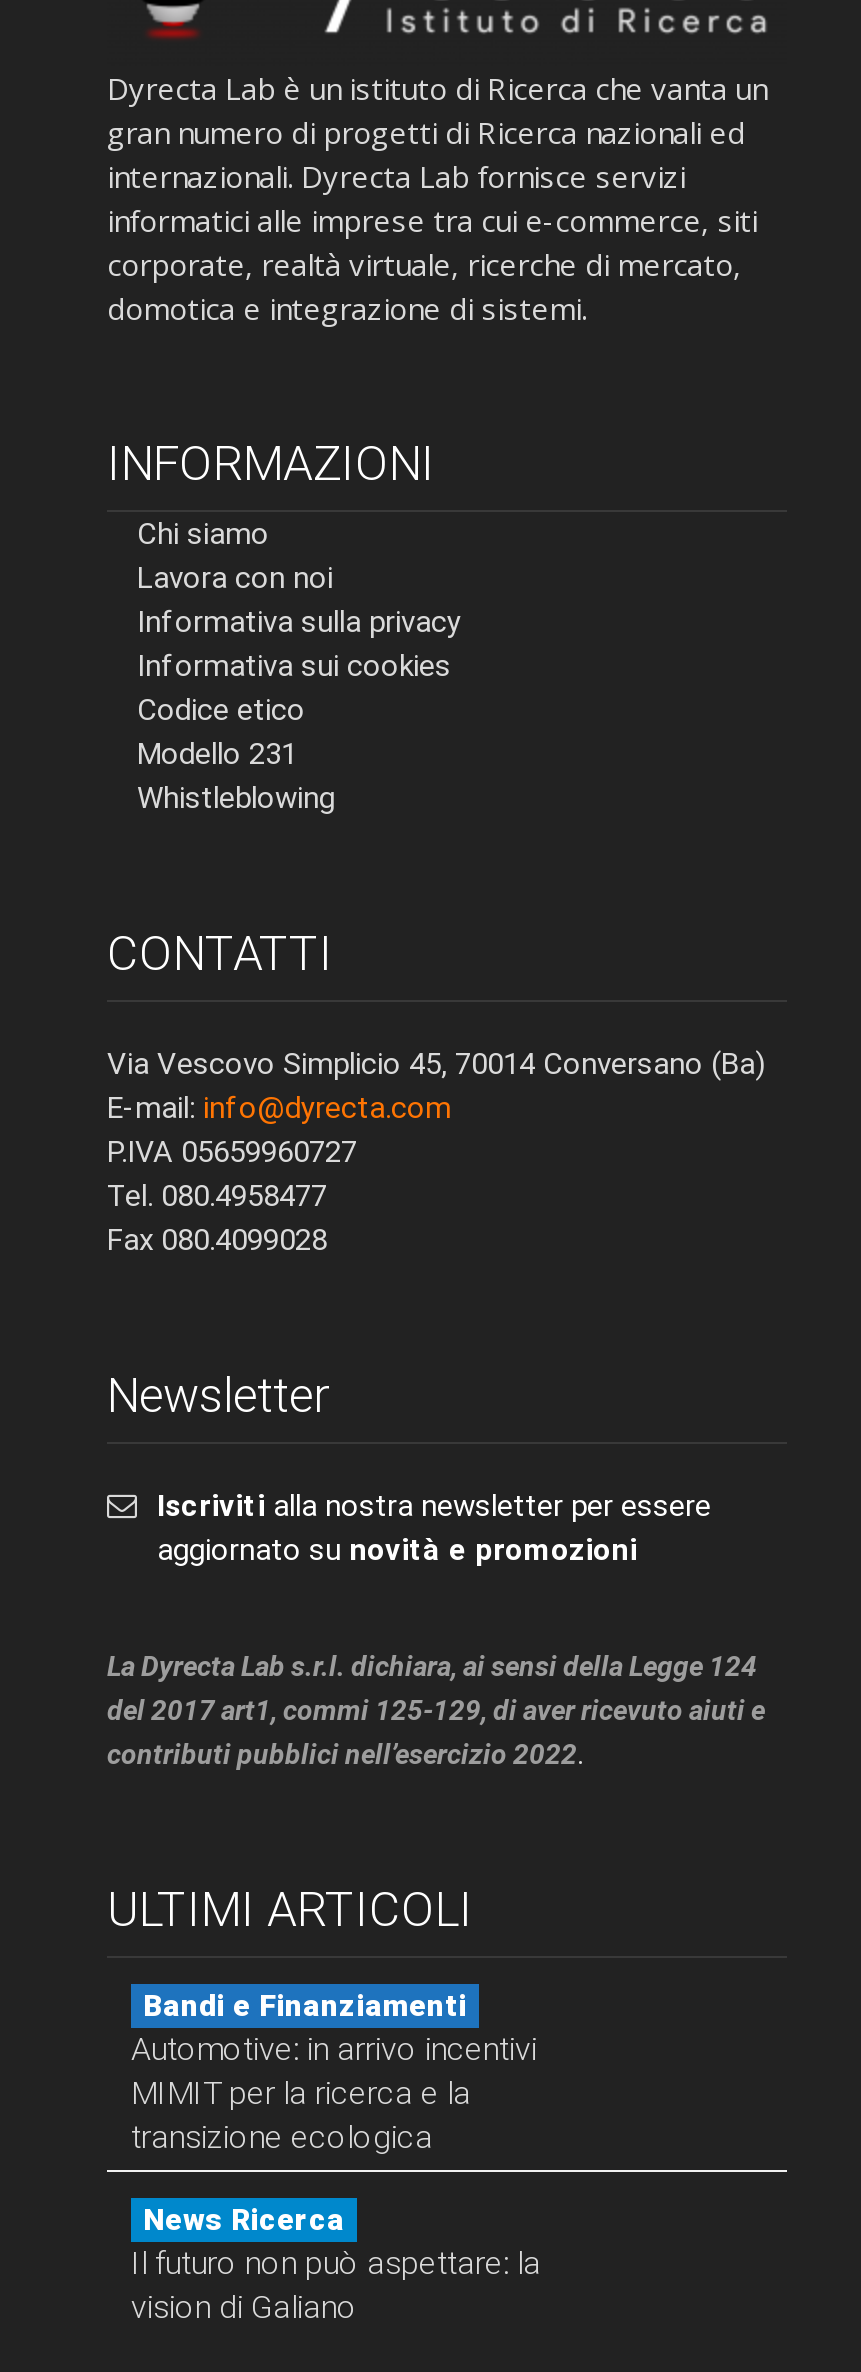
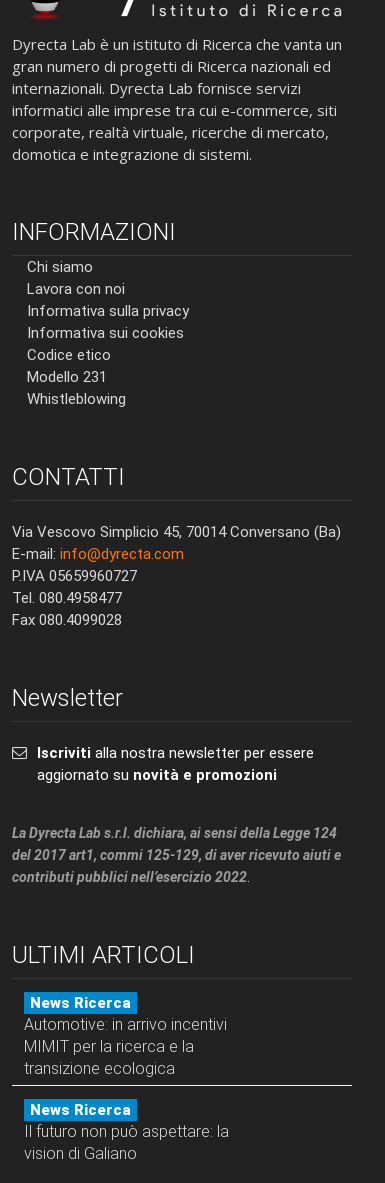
- Bandi e Finanziamenti
+ News Ricerca
